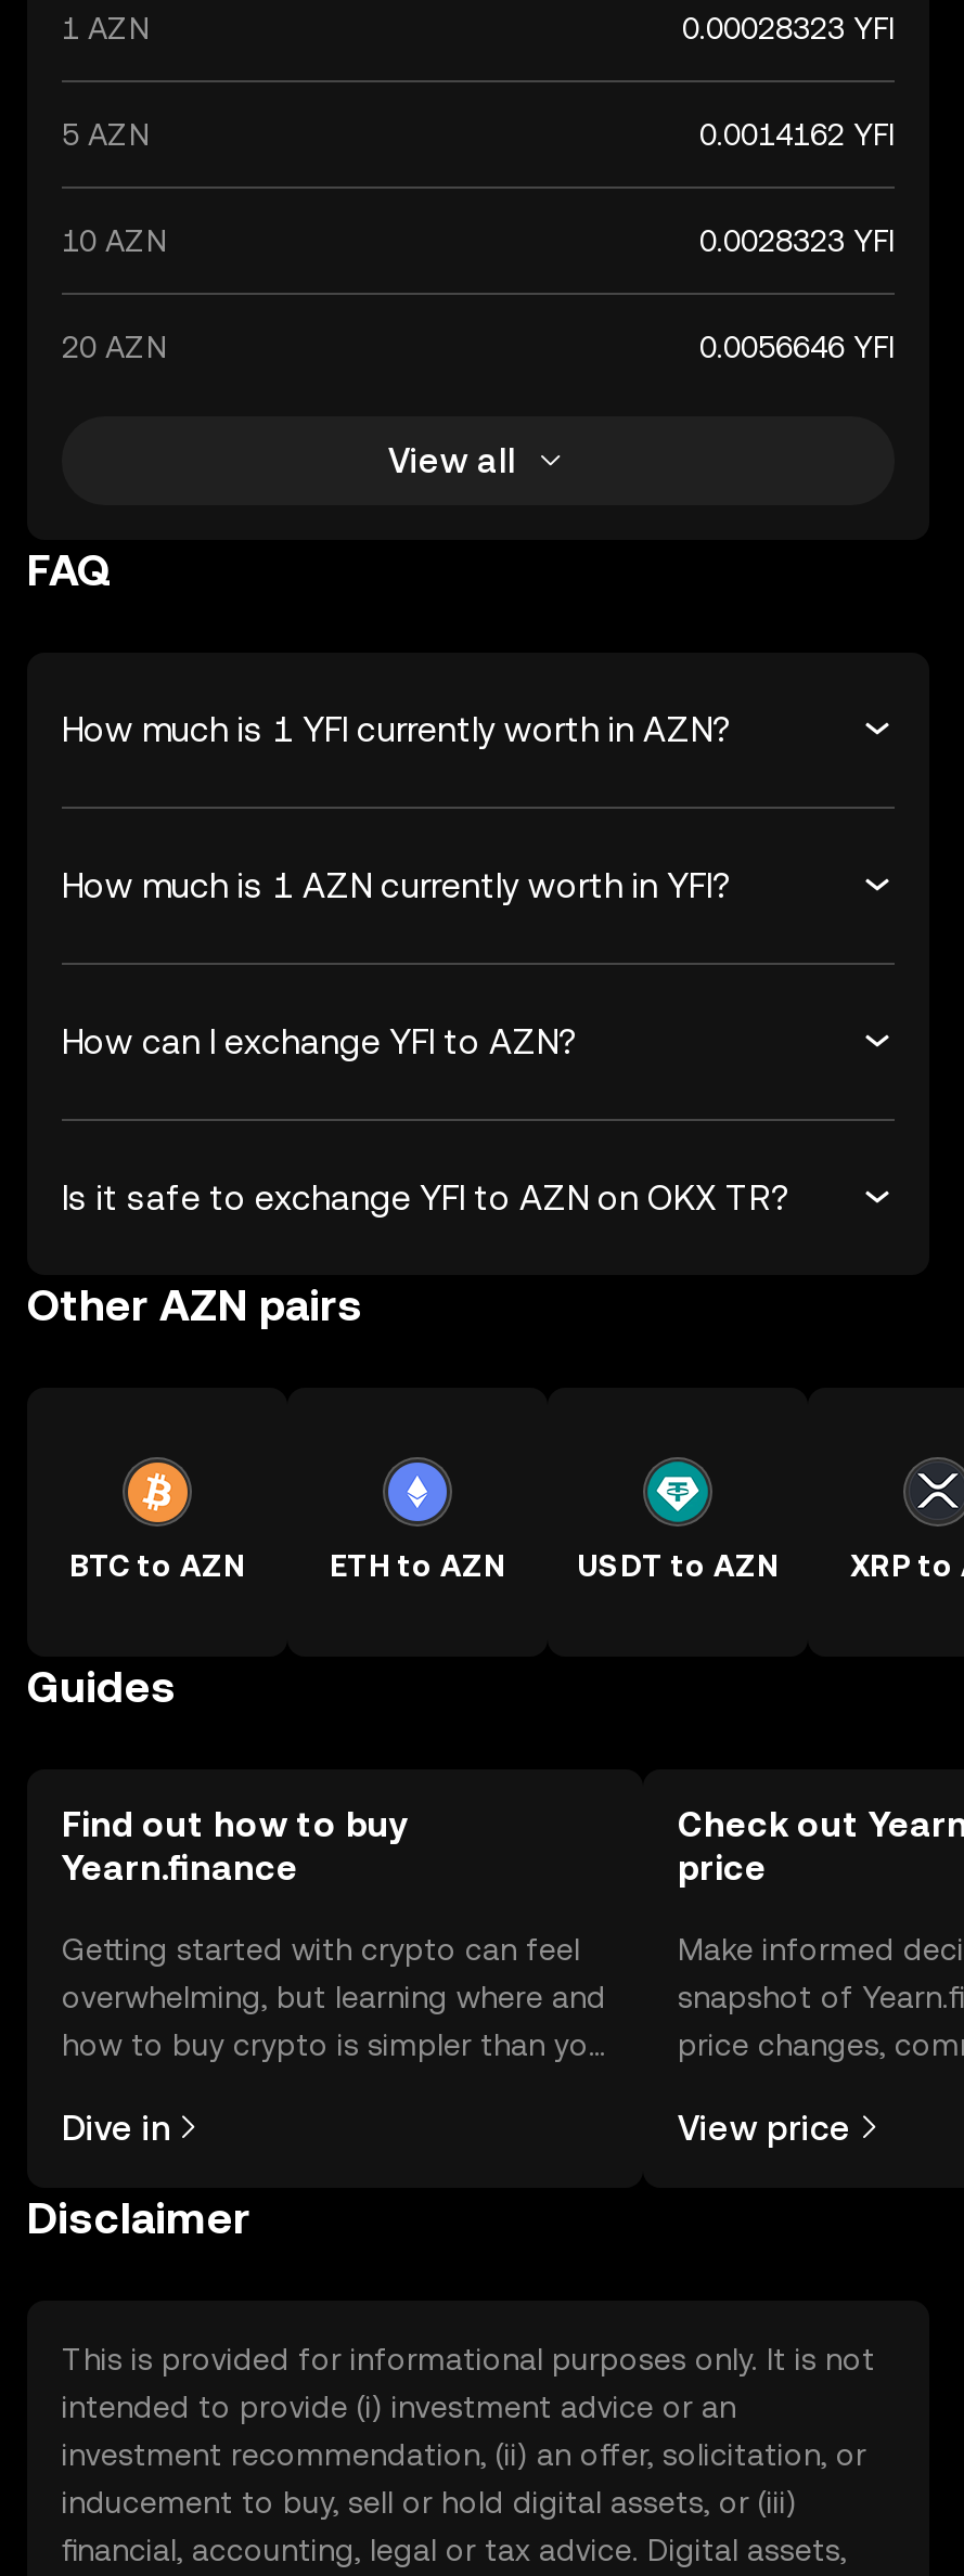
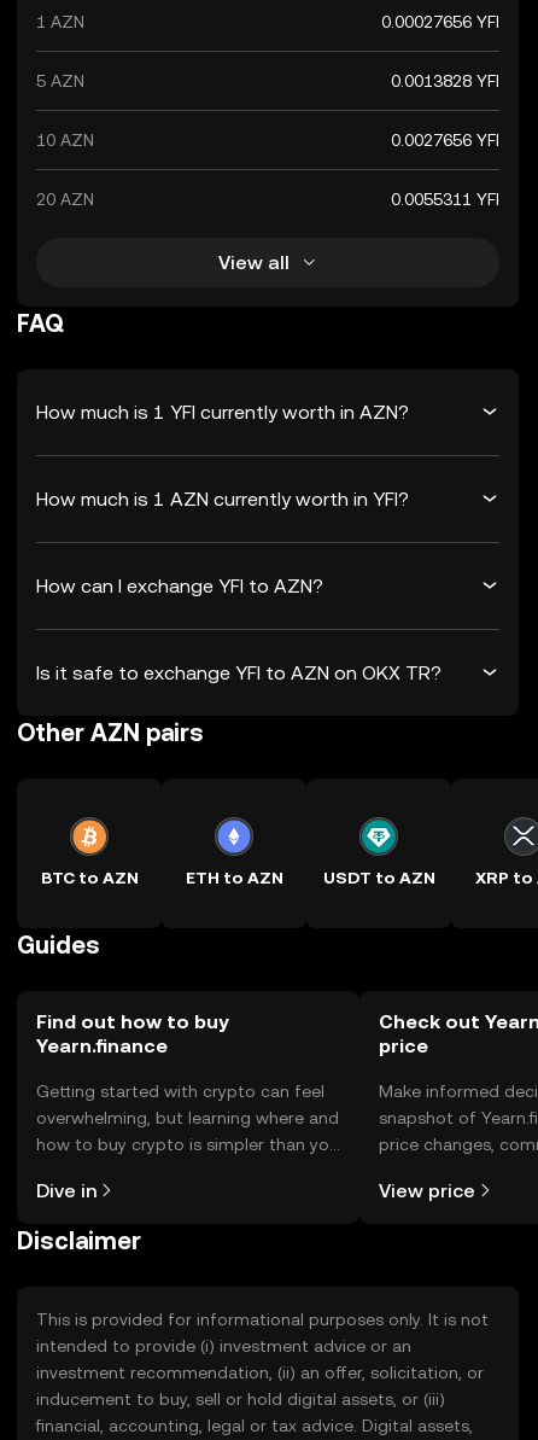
- 0.00028323 YFI
+ 0.00027656 YFI

- 0.0014162 YFI
+ 0.0013828 YFI

- 0.0028323 YFI
+ 0.0027656 YFI

- 0.0056646 YFI
+ 0.0055311 YFI
